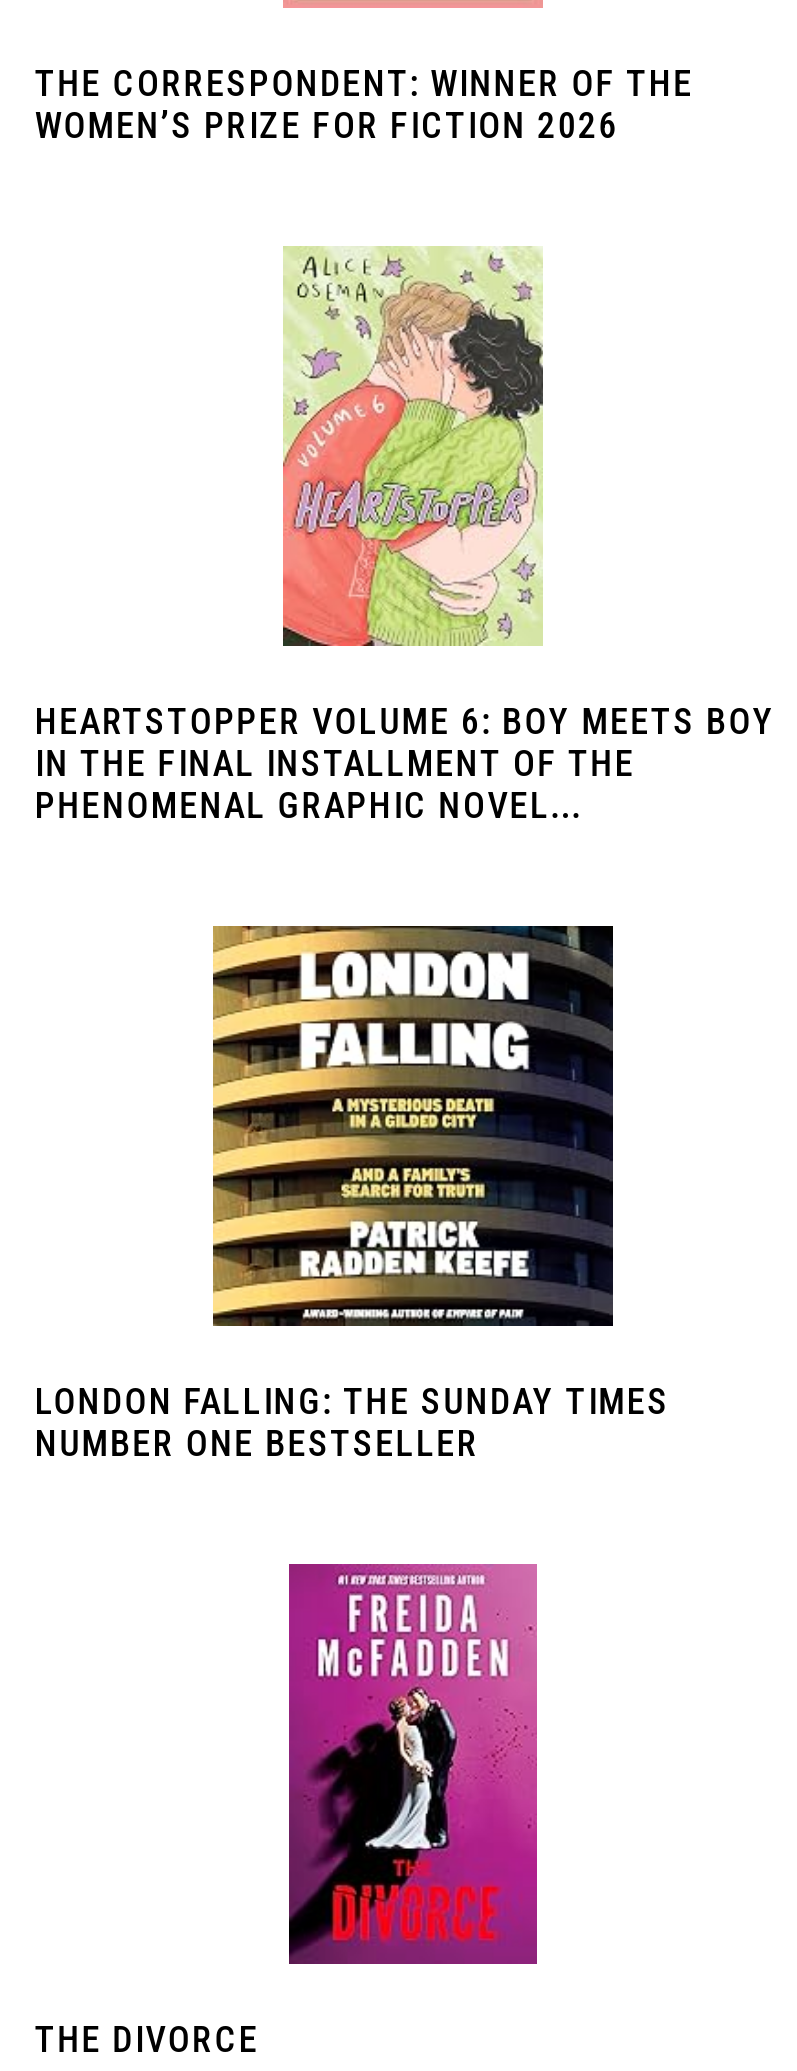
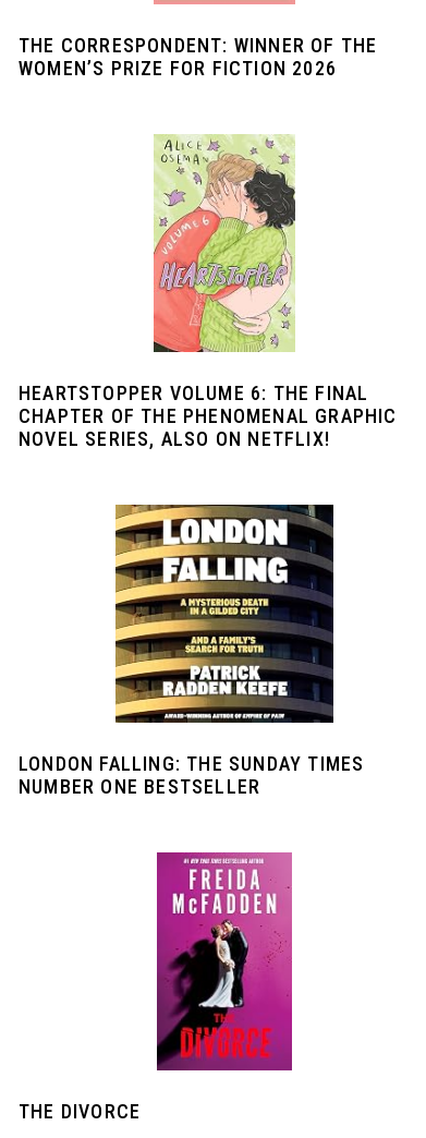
- HEARTSTOPPER VOLUME 6: BOY MEETS BOY
- IN THE FINAL INSTALLMENT OF THE
- PHENOMENAL GRAPHIC NOVEL...
+ HEARTSTOPPER VOLUME 6: THE FINAL
+ CHAPTER OF THE PHENOMENAL GRAPHIC
+ NOVEL SERIES, ALSO ON NETFLIX!
